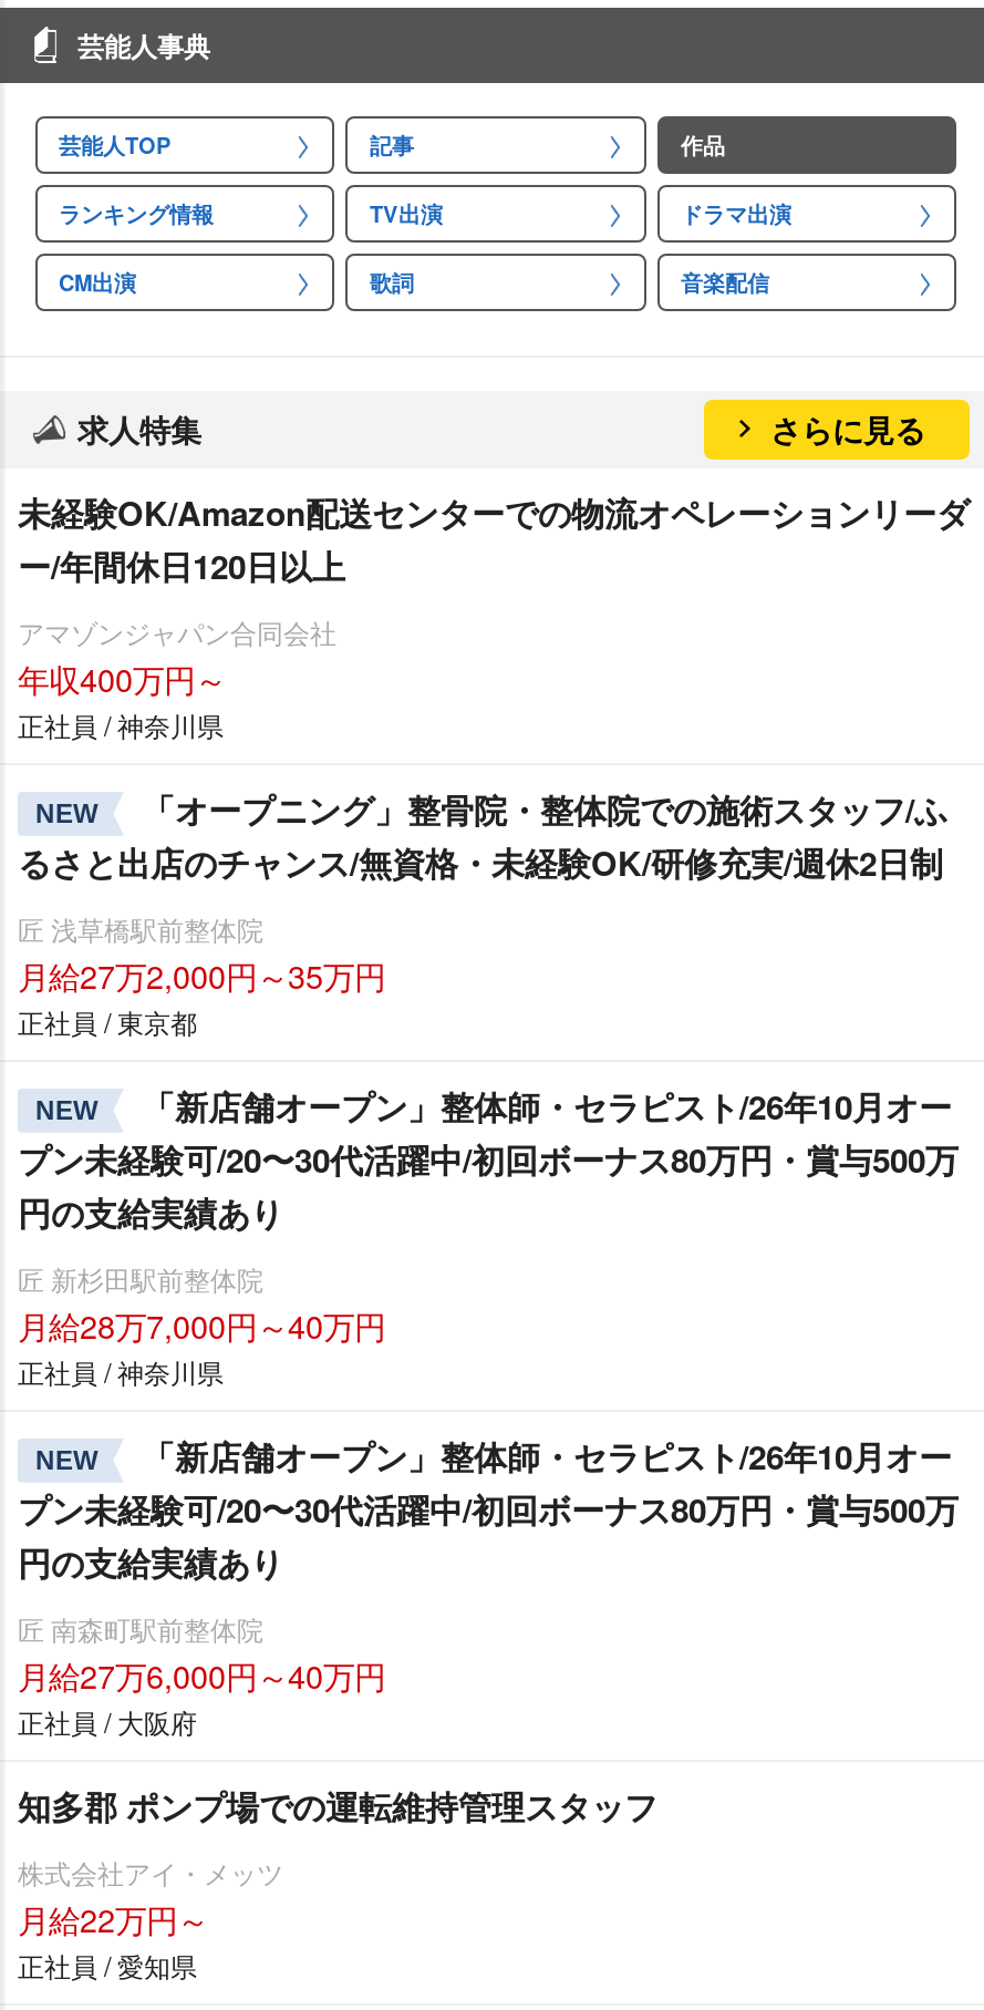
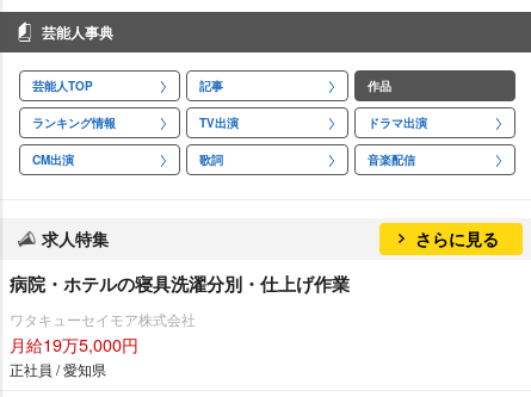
- 未経験OK/Amazon配送センターでの物流オペレーションリーダ
- ー/年間休日120日以上
- アマゾンジャパン合同会社
- 年収400万円～
- 正社員 / 神奈川県
- NEW
- 「オープニング」整骨院・整体院での施術スタッフ/ふ
- るさと出店のチャンス/無資格・未経験OK/研修充実/週休2日制
- 匠 浅草橋駅前整体院
- 月給27万2,000円～35万円
- 正社員 / 東京都
- NEW
- 「新店舗オープン」整体師・セラピスト/26年10月オー
- プン未経験可/20〜30代活躍中/初回ボーナス80万円・賞与500万
- 円の支給実績あり
- 匠 新杉田駅前整体院
- 月給28万7,000円～40万円
- 正社員 / 神奈川県
- NEW
- 「新店舗オープン」整体師・セラピスト/26年10月オー
- プン未経験可/20〜30代活躍中/初回ボーナス80万円・賞与500万
- 円の支給実績あり
- 匠 南森町駅前整体院
- 月給27万6,000円～40万円
- 正社員 / 大阪府
- 知多郡 ポンプ場での運転維持管理スタッフ
- 株式会社アイ・メッツ
- 月給22万円～
+ 病院・ホテルの寝具洗濯分別・仕上げ作業
+ ワタキューセイモア株式会社
+ 月給19万5,000円
